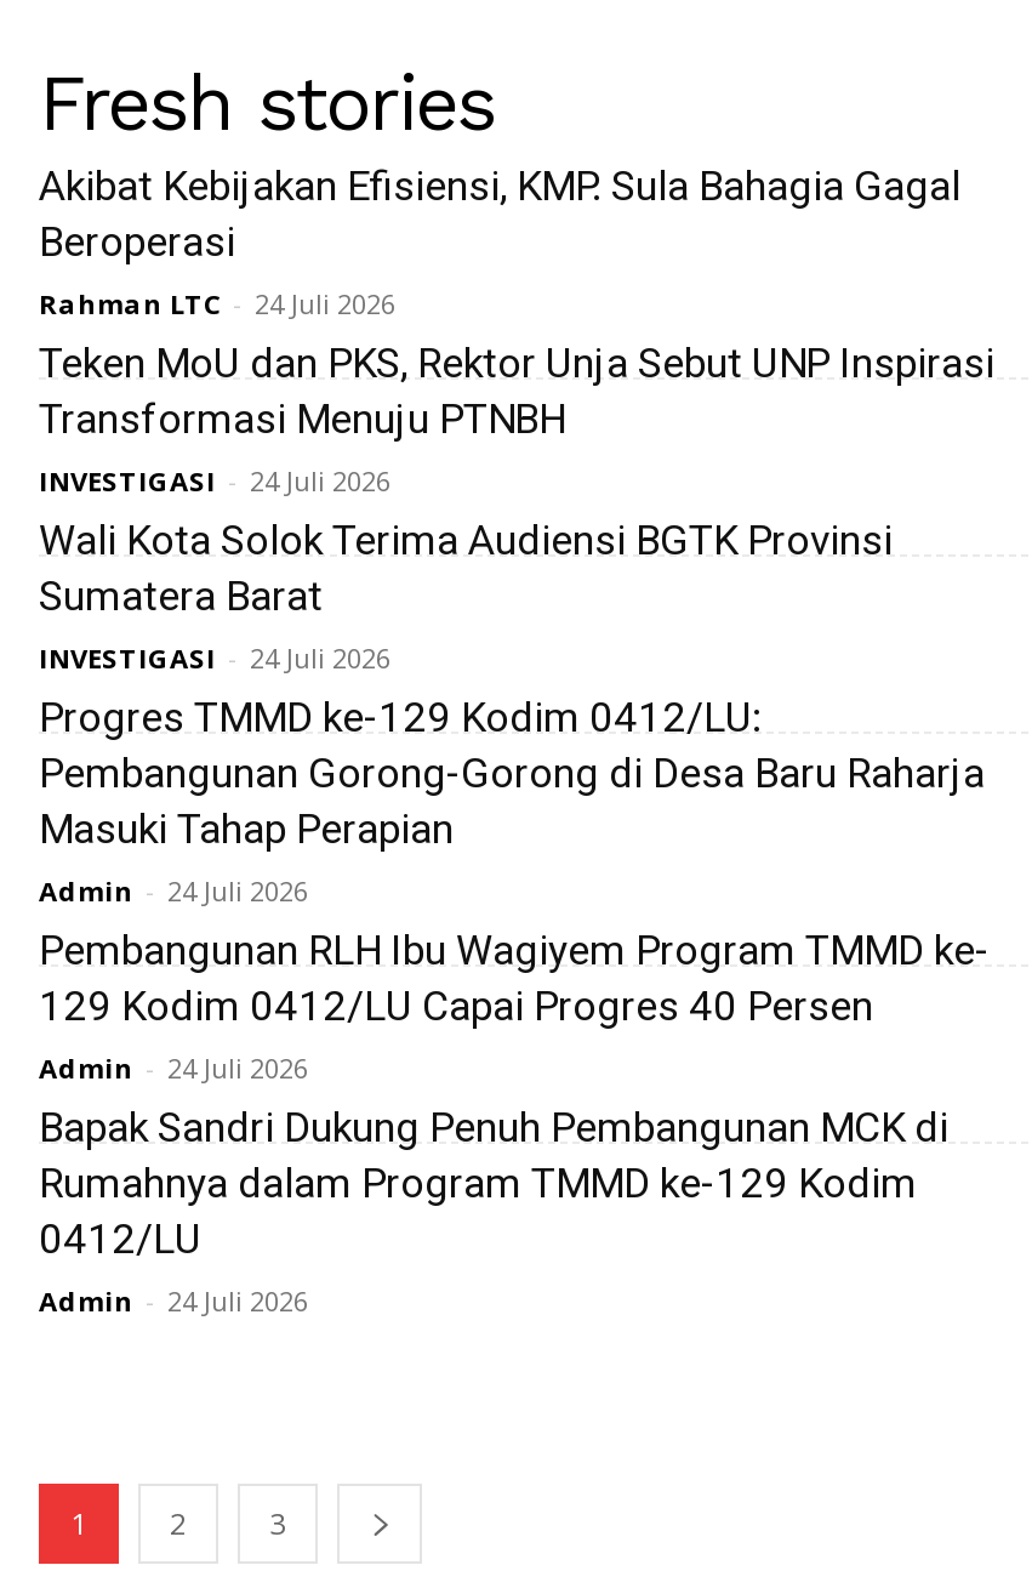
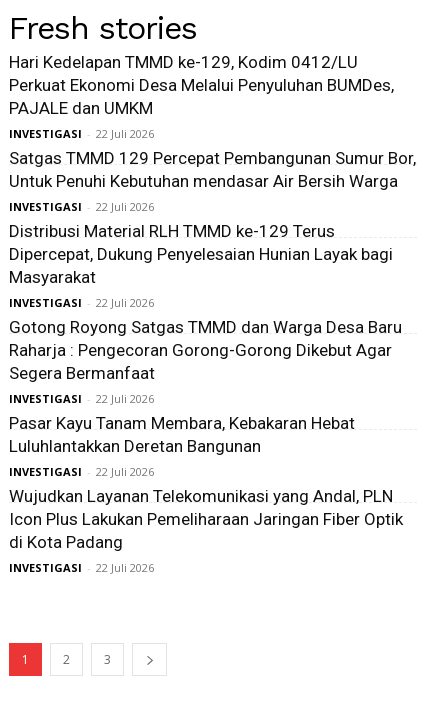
- Akibat Kebijakan Efisiensi, KMP. Sula Bahagia Gagal
- Beroperasi
- Rahman LTC - 24 Juli 2026
- Teken MoU dan PKS, Rektor Unja Sebut UNP Inspirasi
- Transformasi Menuju PTNBH
- INVESTIGASI - 24 Juli 2026
- Wali Kota Solok Terima Audiensi BGTK Provinsi
- Sumatera Barat
- INVESTIGASI - 24 Juli 2026
- Progres TMMD ke-129 Kodim 0412/LU:
- Pembangunan Gorong-Gorong di Desa Baru Raharja
- Masuki Tahap Perapian
- Admin - 24 Juli 2026
- Pembangunan RLH Ibu Wagiyem Program TMMD ke-
- 129 Kodim 0412/LU Capai Progres 40 Persen
- Admin - 24 Juli 2026
- Bapak Sandri Dukung Penuh Pembangunan MCK di
- Rumahnya dalam Program TMMD ke-129 Kodim
- 0412/LU
- Admin - 24 Juli 2026
+ Hari Kedelapan TMMD ke-129, Kodim 0412/LU
+ Perkuat Ekonomi Desa Melalui Penyuluhan BUMDes,
+ PAJALE dan UMKM
+ INVESTIGASI - 22 Juli 2026
+ Satgas TMMD 129 Percepat Pembangunan Sumur Bor,
+ Untuk Penuhi Kebutuhan mendasar Air Bersih Warga
+ INVESTIGASI - 22 Juli 2026
+ Distribusi Material RLH TMMD ke-129 Terus
+ Dipercepat, Dukung Penyelesaian Hunian Layak bagi
+ Masyarakat
+ INVESTIGASI - 22 Juli 2026
+ Gotong Royong Satgas TMMD dan Warga Desa Baru
+ Raharja : Pengecoran Gorong-Gorong Dikebut Agar
+ Segera Bermanfaat
+ INVESTIGASI - 22 Juli 2026
+ Pasar Kayu Tanam Membara, Kebakaran Hebat
+ Luluhlantakkan Deretan Bangunan
+ INVESTIGASI - 22 Juli 2026
+ Wujudkan Layanan Telekomunikasi yang Andal, PLN
+ Icon Plus Lakukan Pemeliharaan Jaringan Fiber Optik
+ di Kota Padang
+ INVESTIGASI - 22 Juli 2026
